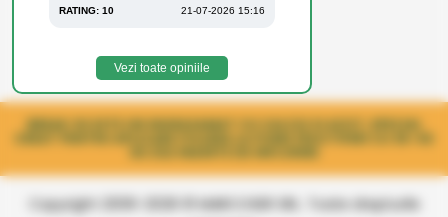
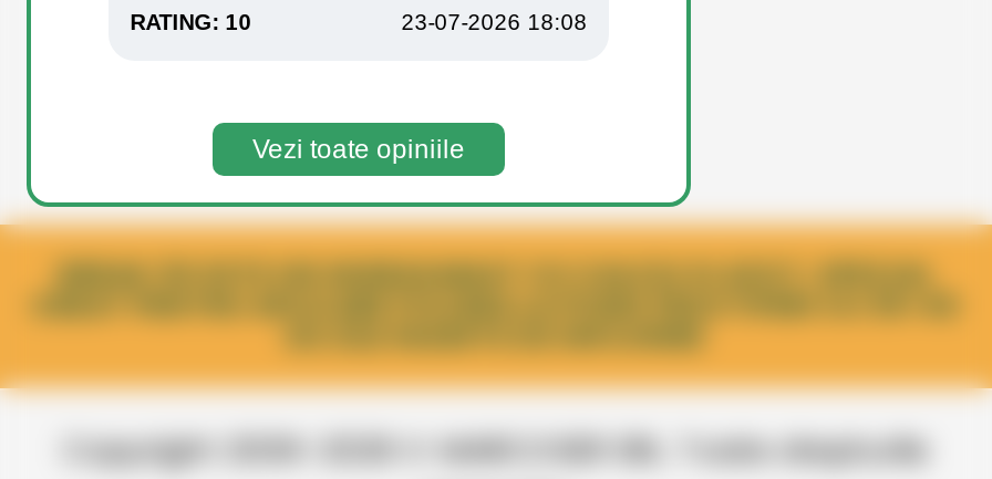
- 21-07-2026 15:16
+ 23-07-2026 18:08
